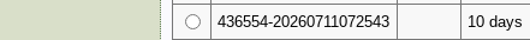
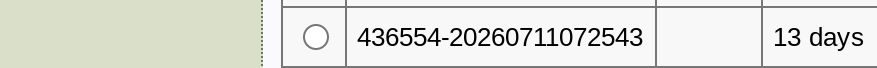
- 10 days
+ 13 days
